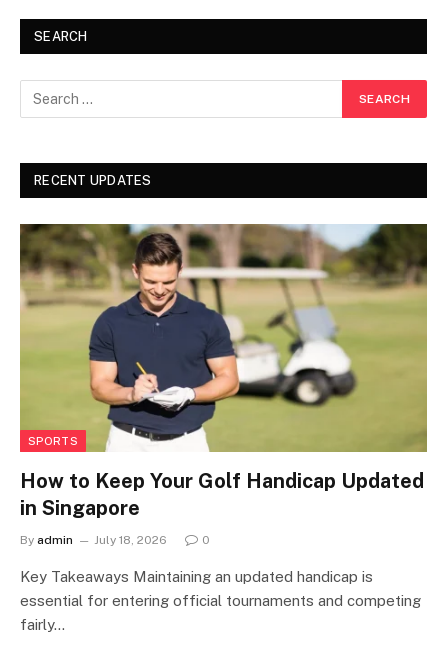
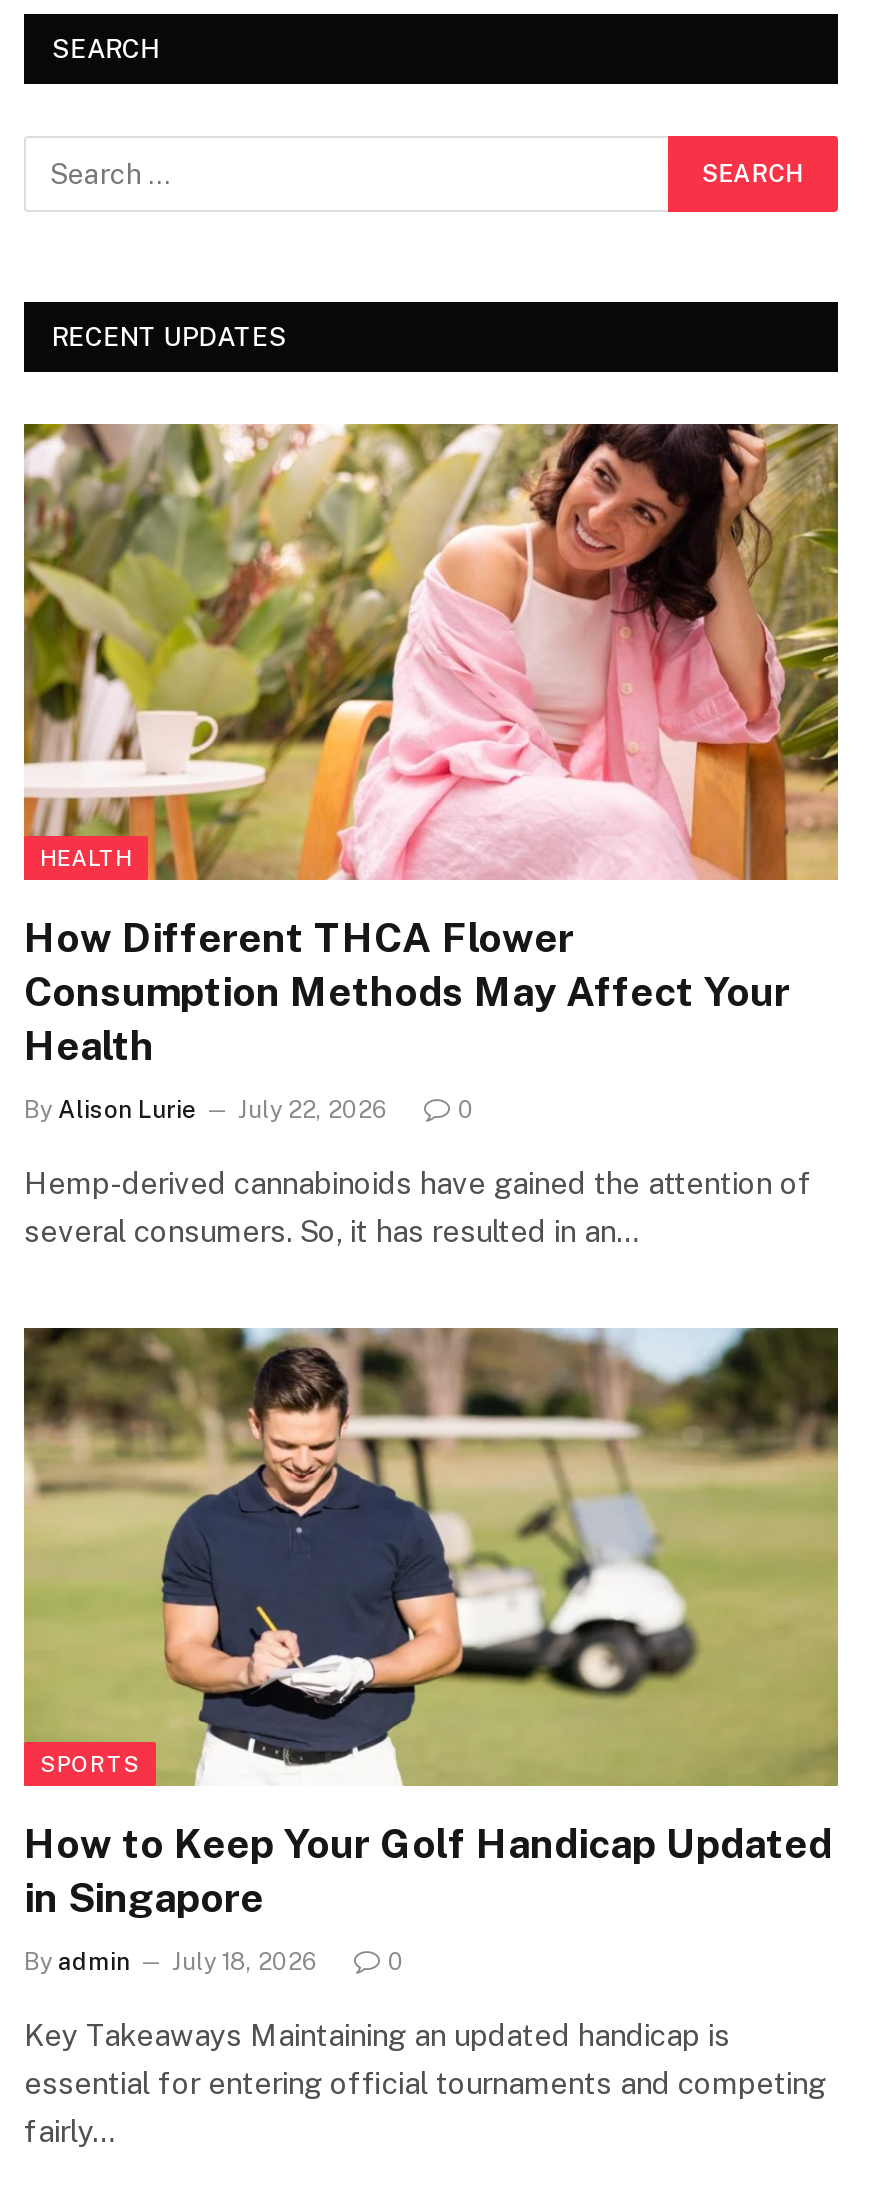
+ [image]
+ HEALTH
+ How Different THCA Flower
+ Consumption Methods May Affect Your
+ Health
+ By Alison Lurie
+ July 22, 2026
+ 0
+ Hemp-derived cannabinoids have gained the attention of
+ several consumers. So, it has resulted in an…
